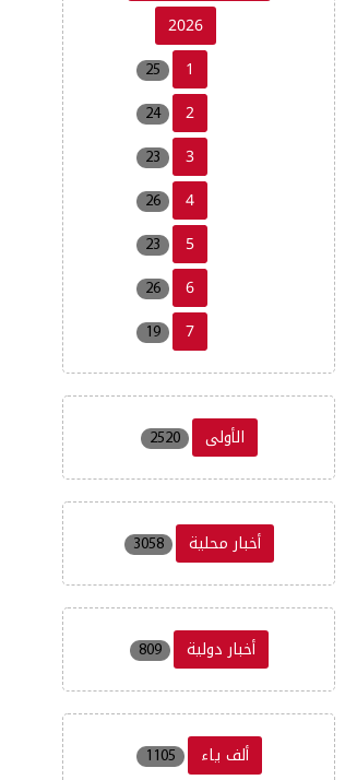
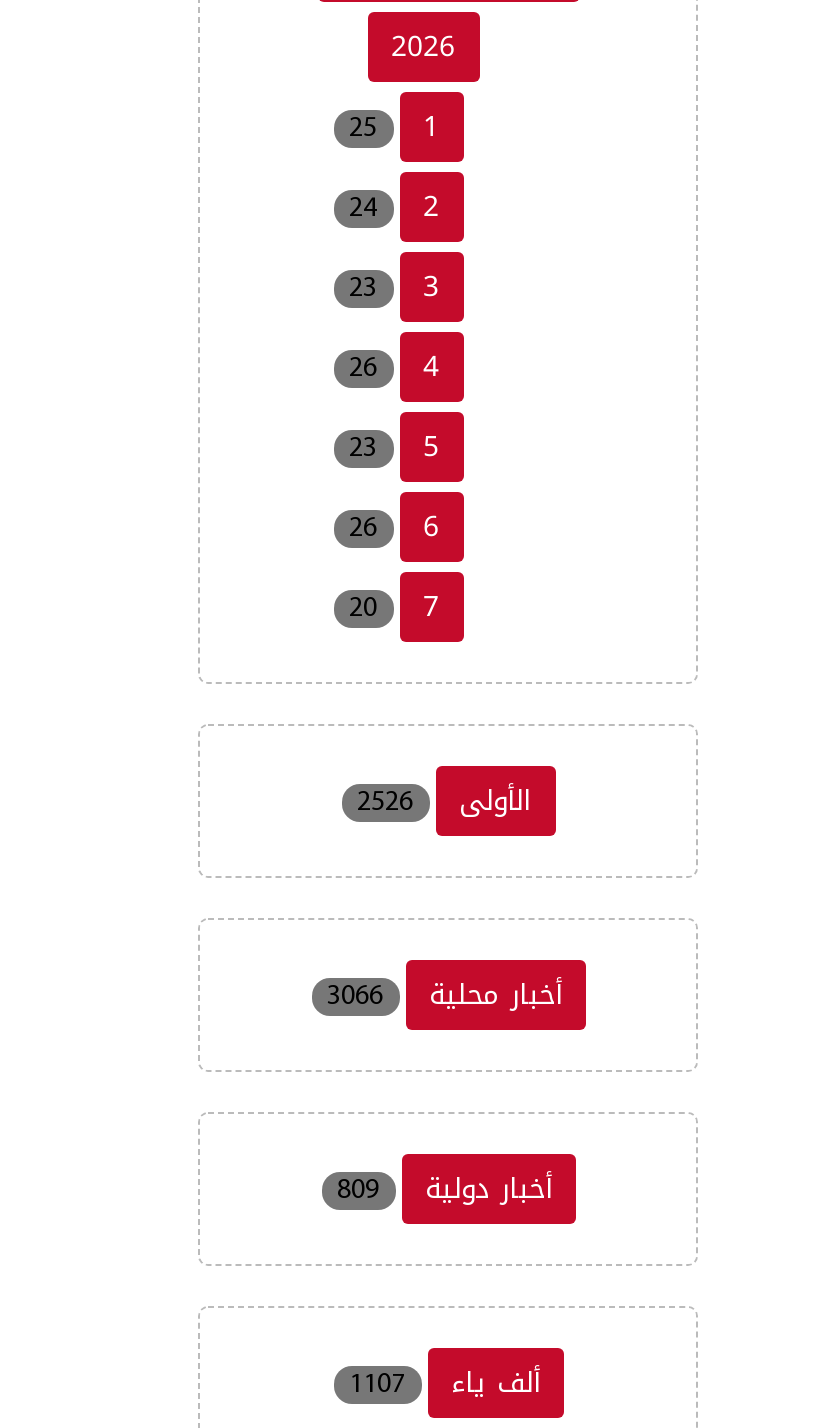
- 19 7
+ 20 7

- الأولى 2520
+ الأولى 2526

- أخبار محلية 3058
+ أخبار محلية 3066

- ألف ياء 1105
+ ألف ياء 1107
